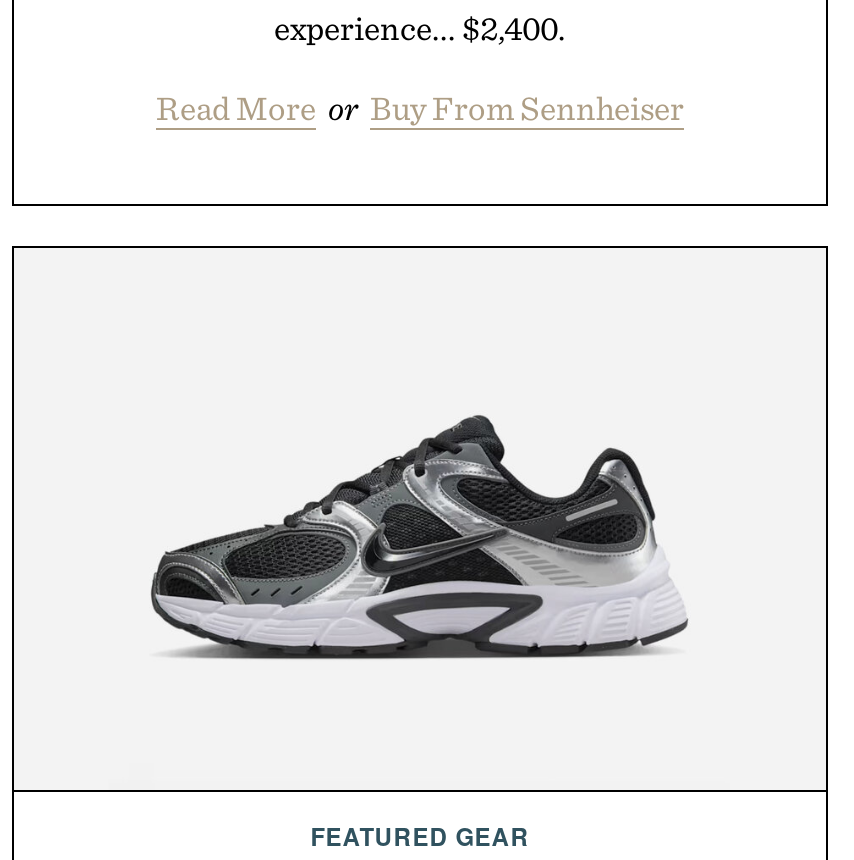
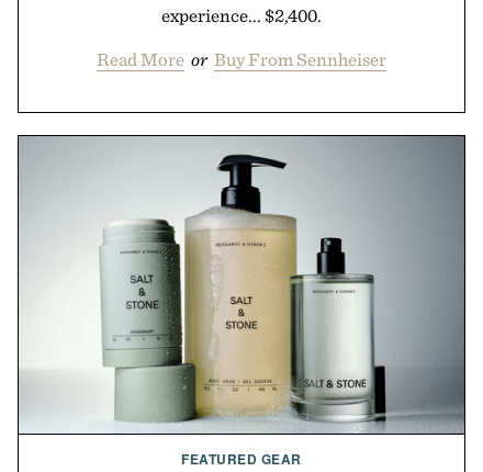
- [image]
+ [image]
